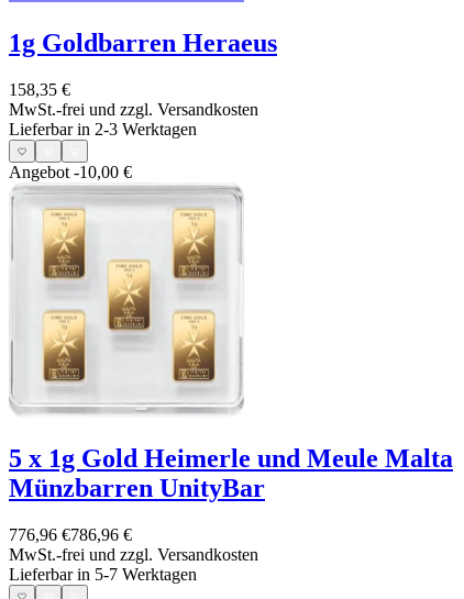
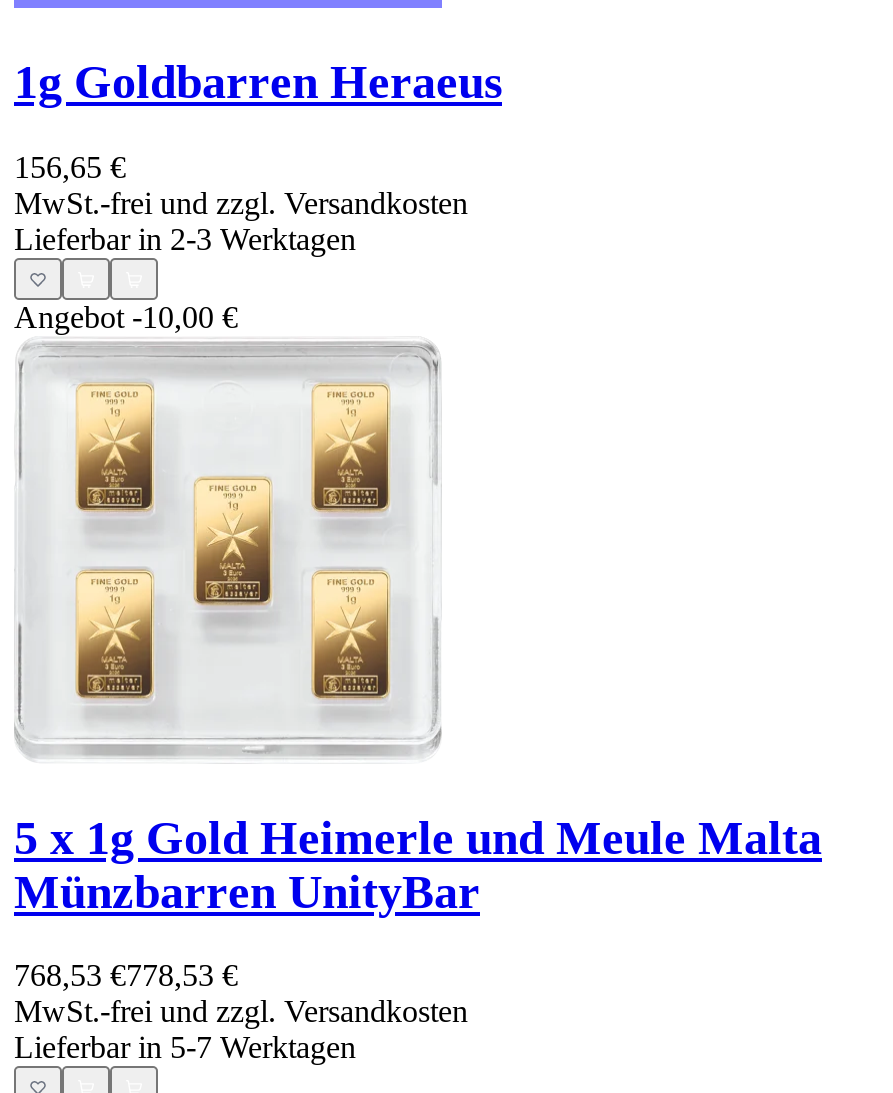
- 158,35 €
+ 156,65 €

- 776,96 €786,96 €
+ 768,53 €778,53 €
